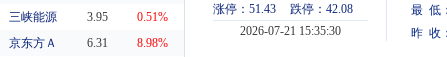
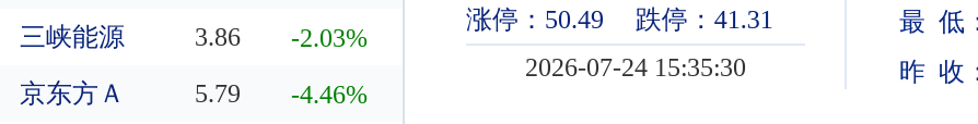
- 涨停：51.43
+ 涨停：50.49

- 跌停：42.08
+ 跌停：41.31

- 3.95
+ 3.86

- 0.51%
+ -2.03%

- 2026-07-21 15:35:30
+ 2026-07-24 15:35:30

- 6.31
+ 5.79

- 8.98%
+ -4.46%
